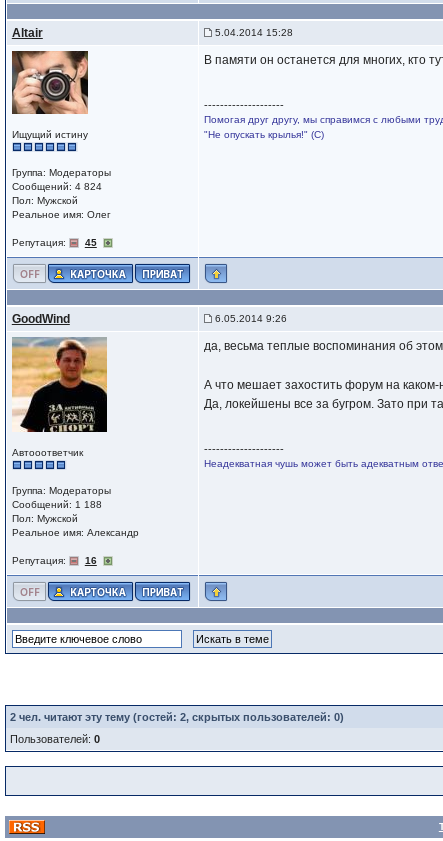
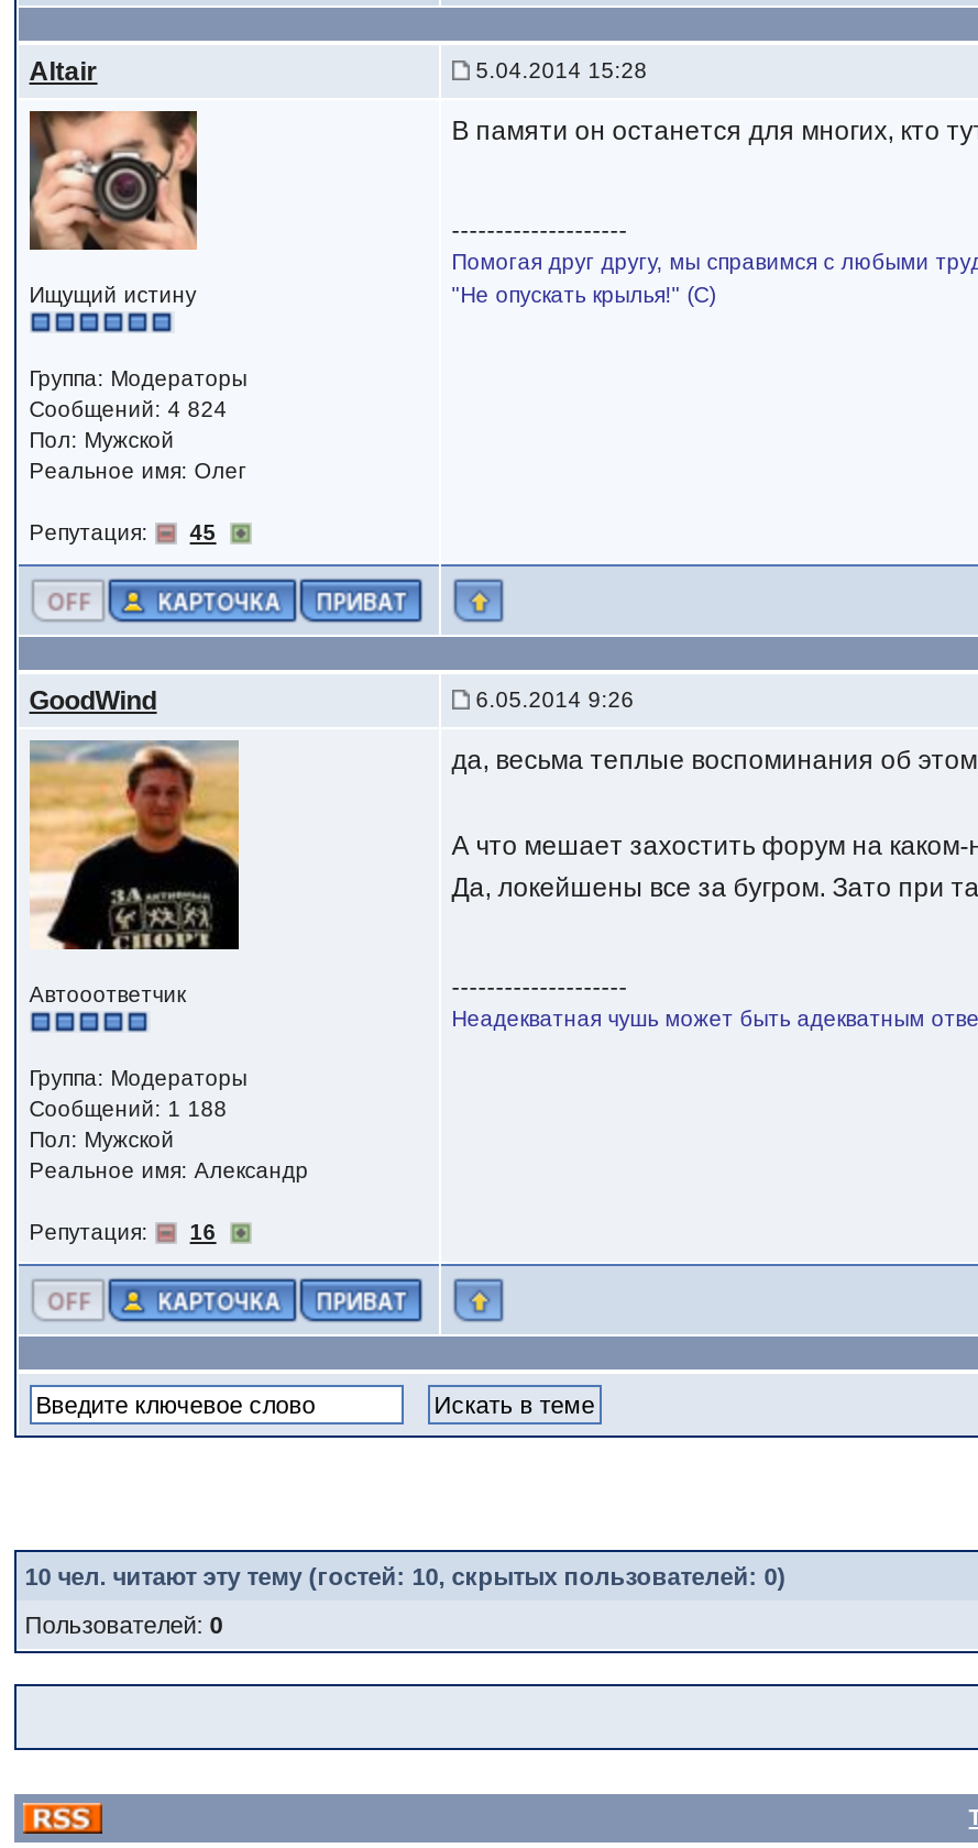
- 2 чел. читают эту тему (гостей: 2, скрытых пользователей: 0)
+ 10 чел. читают эту тему (гостей: 10, скрытых пользователей: 0)
